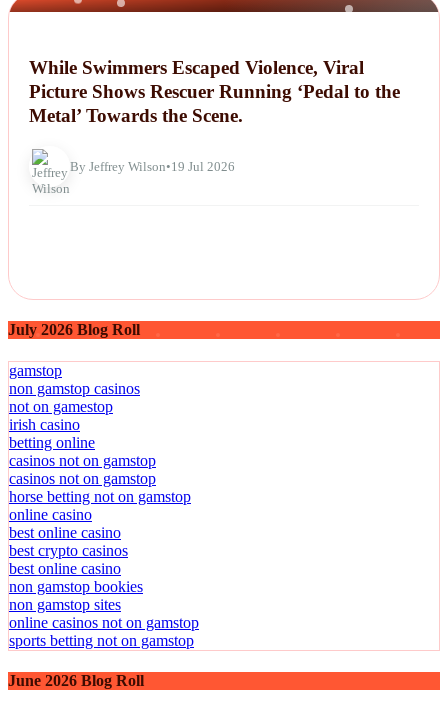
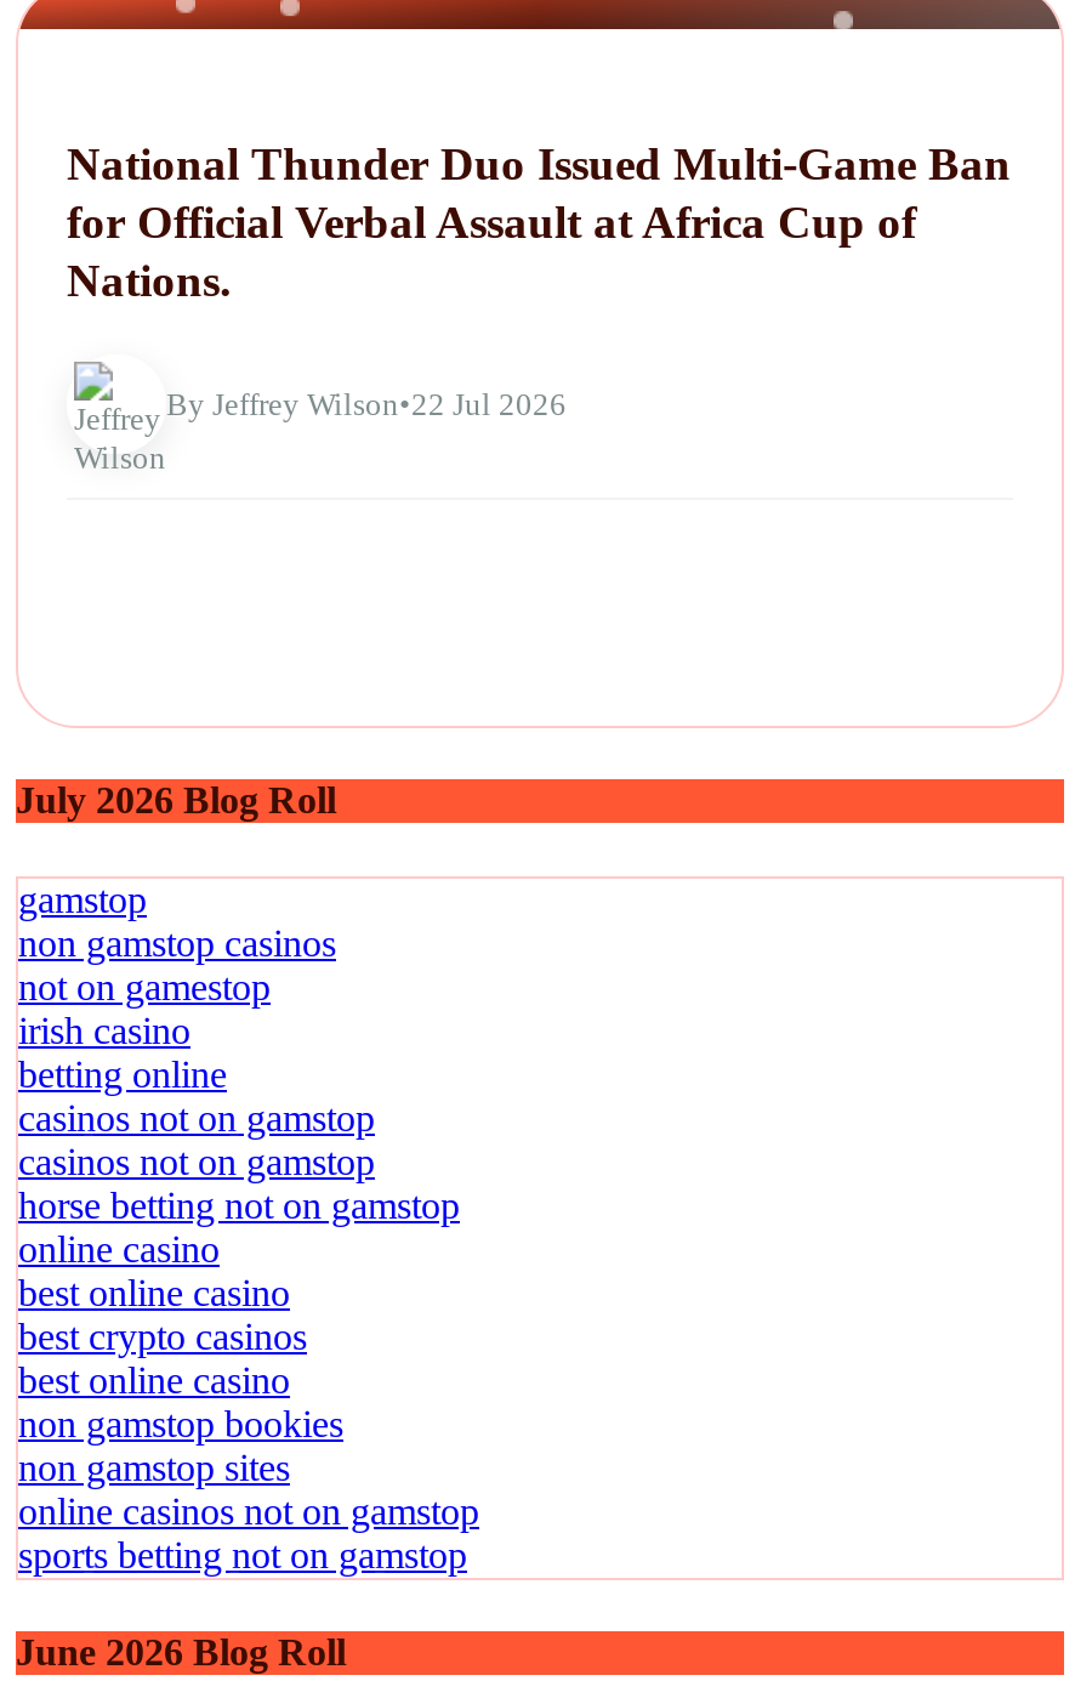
- While Swimmers Escaped Violence, Viral
- Picture Shows Rescuer Running ‘Pedal to the
- Metal’ Towards the Scene.
+ National Thunder Duo Issued Multi-Game Ban
+ for Official Verbal Assault at Africa Cup of
+ Nations.

- By Jeffrey Wilson•19 Jul 2026
+ By Jeffrey Wilson•22 Jul 2026
